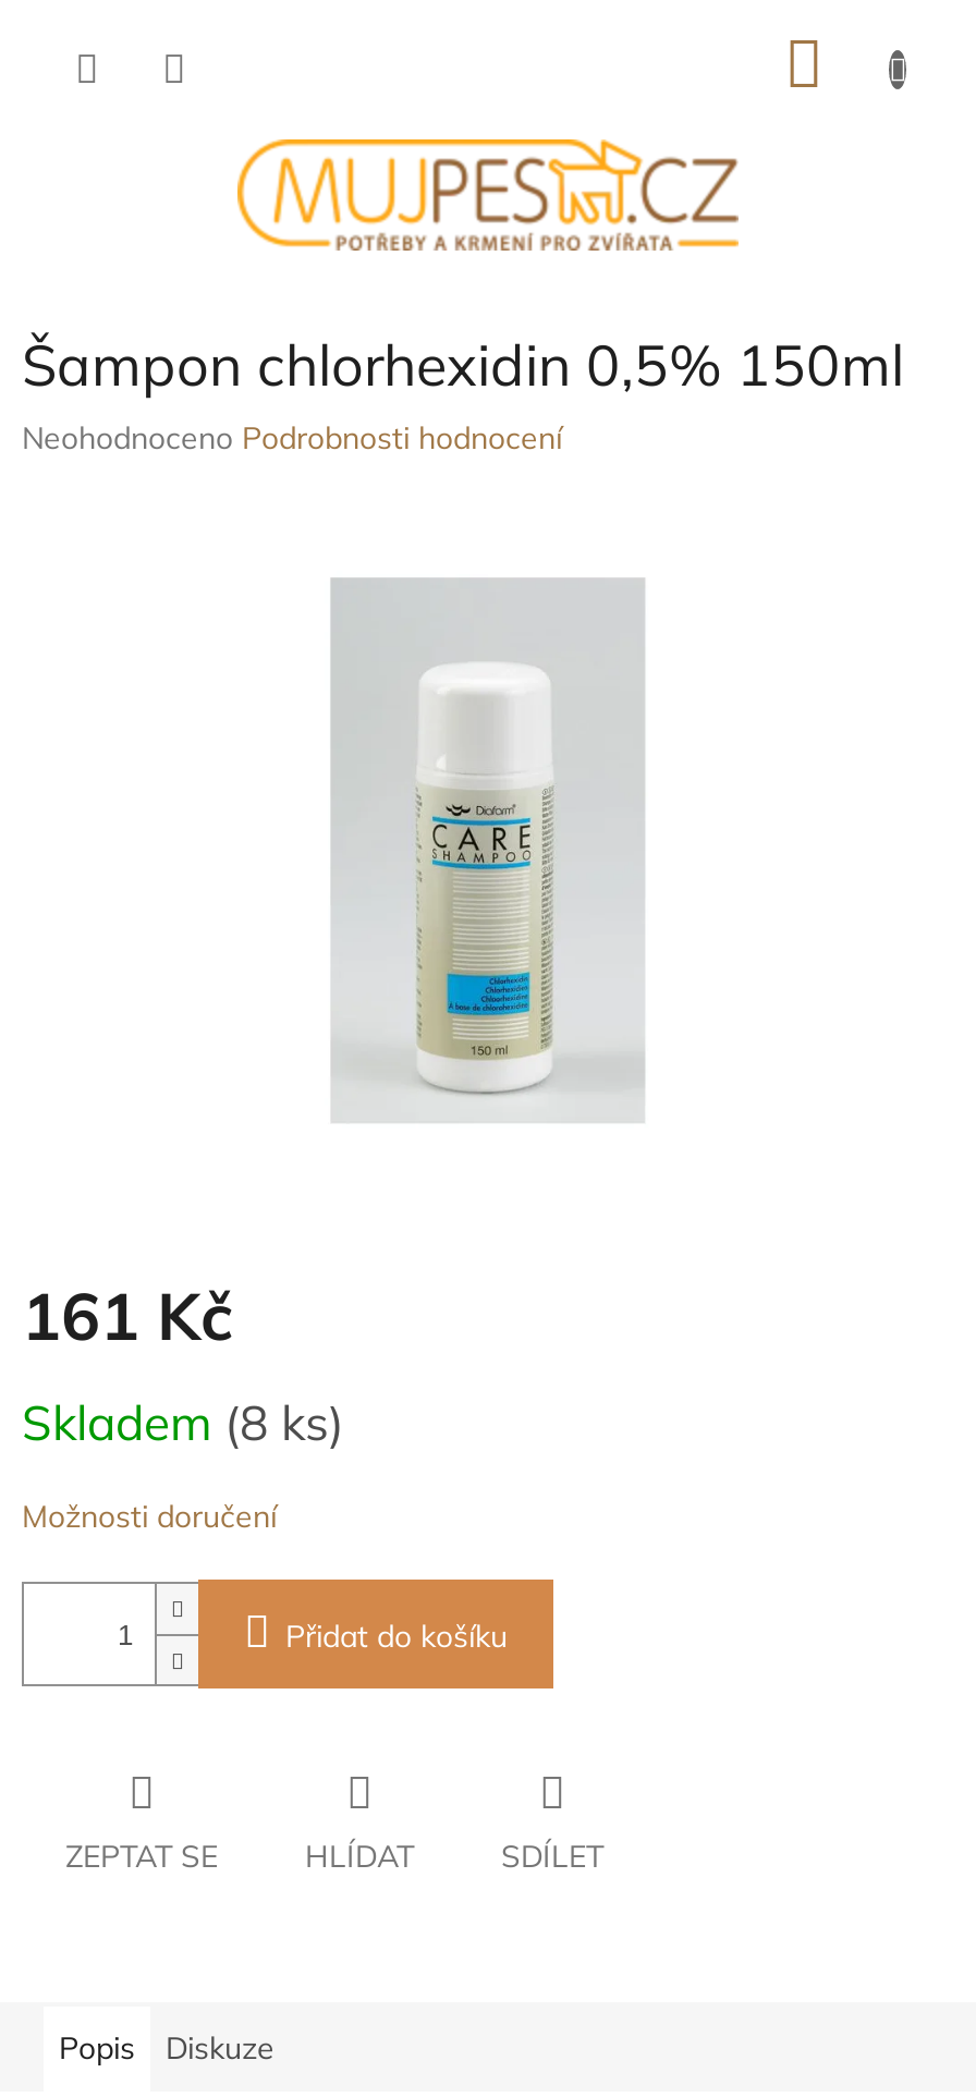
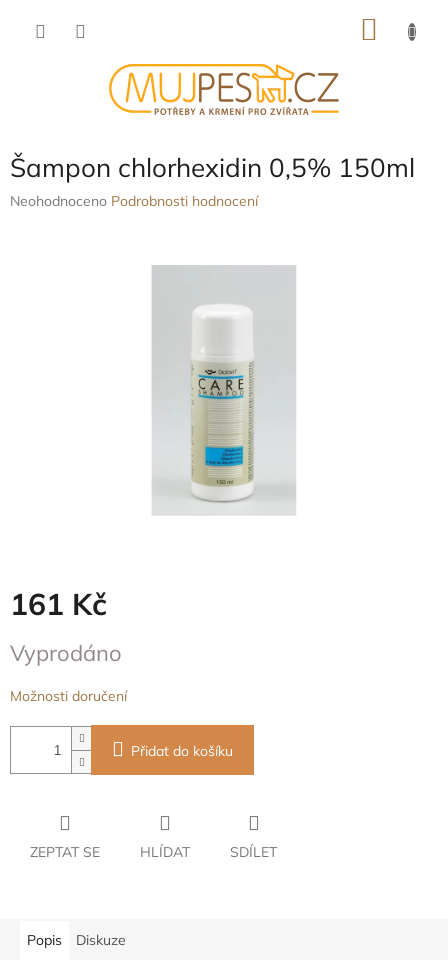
- Skladem (8 ks)
+ Vyprodáno
